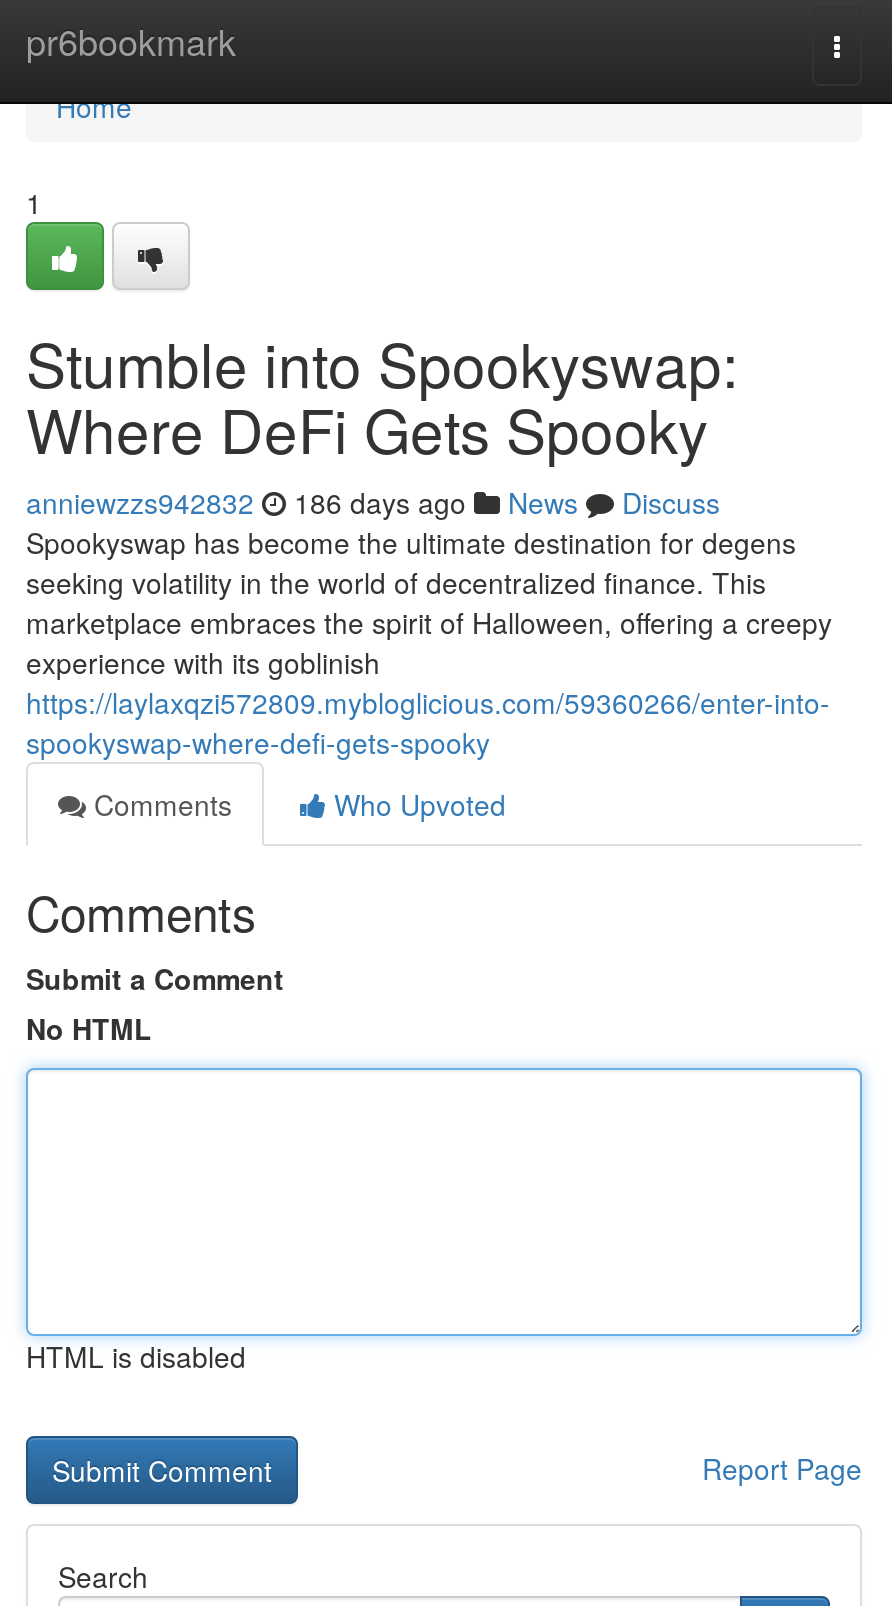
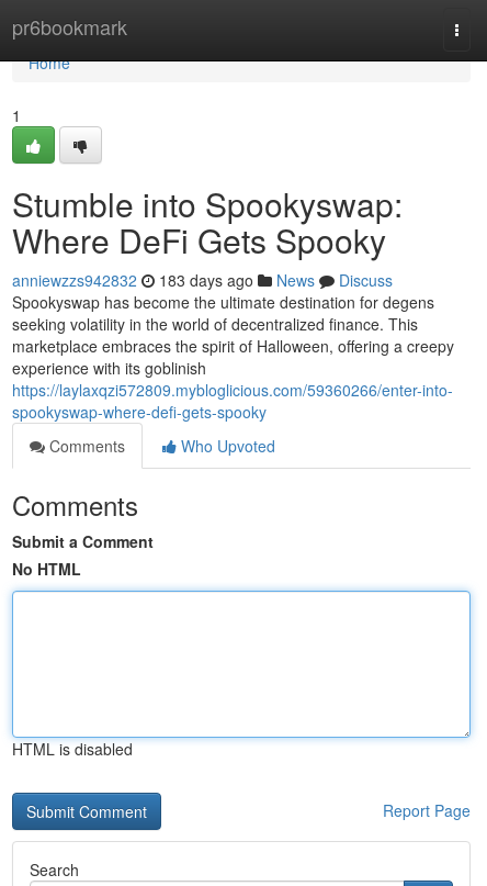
- anniewzzs942832 186 days ago News Discuss
+ anniewzzs942832 183 days ago News Discuss
